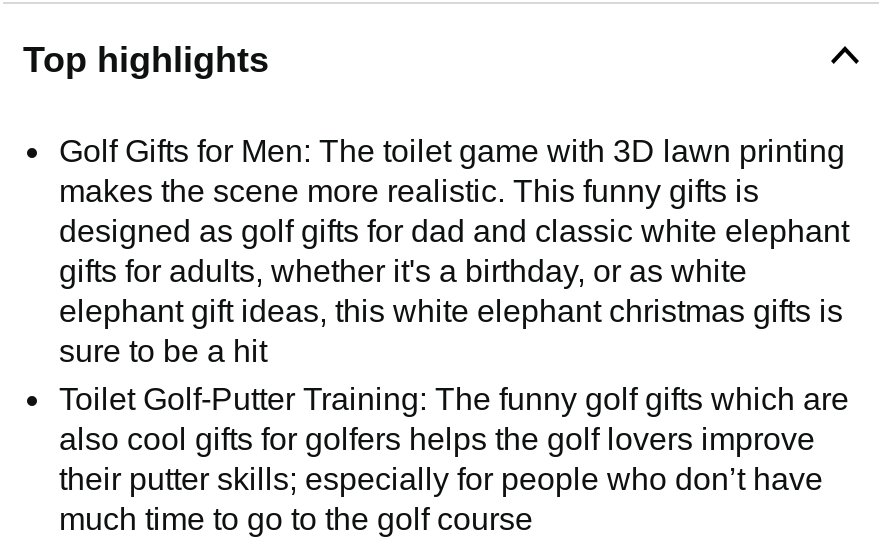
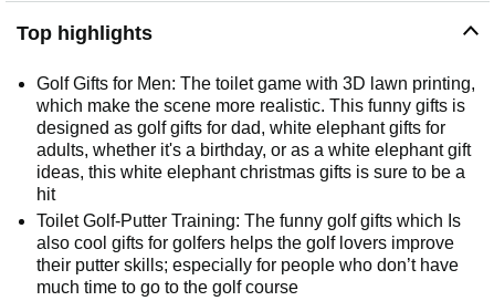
- Golf Gifts for Men: The toilet game with 3D lawn printing
- makes the scene more realistic. This funny gifts is
- designed as golf gifts for dad and classic white elephant
- gifts for adults, whether it's a birthday, or as white
- elephant gift ideas, this white elephant christmas gifts is
- sure to be a hit
- Toilet Golf-Putter Training: The funny golf gifts which are
+ Golf Gifts for Men: The toilet game with 3D lawn printing,
+ which make the scene more realistic. This funny gifts is
+ designed as golf gifts for dad, white elephant gifts for
+ adults, whether it's a birthday, or as a white elephant gift
+ ideas, this white elephant christmas gifts is sure to be a
+ hit
+ Toilet Golf-Putter Training: The funny golf gifts which Is
